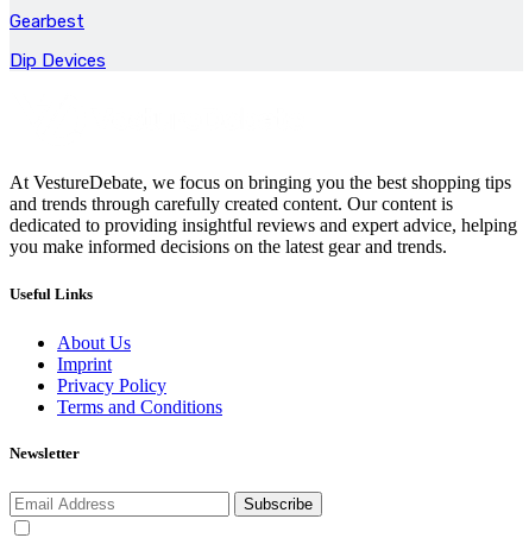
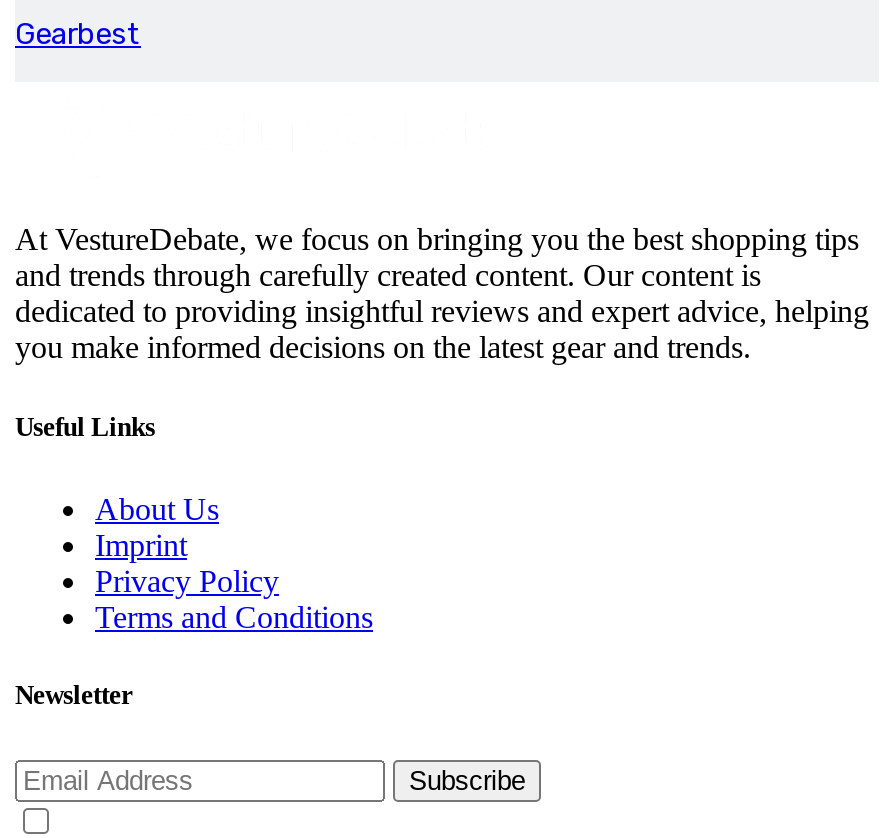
- Dip Devices
